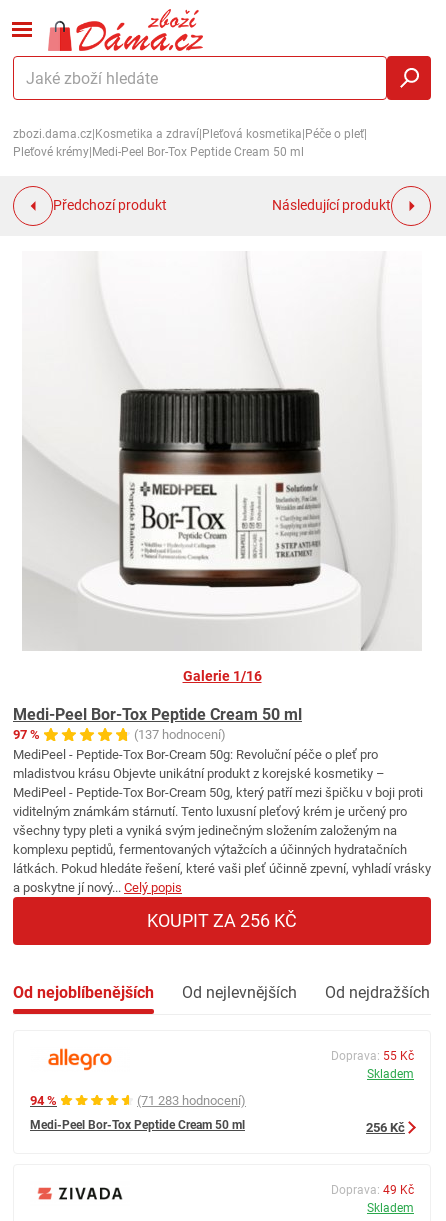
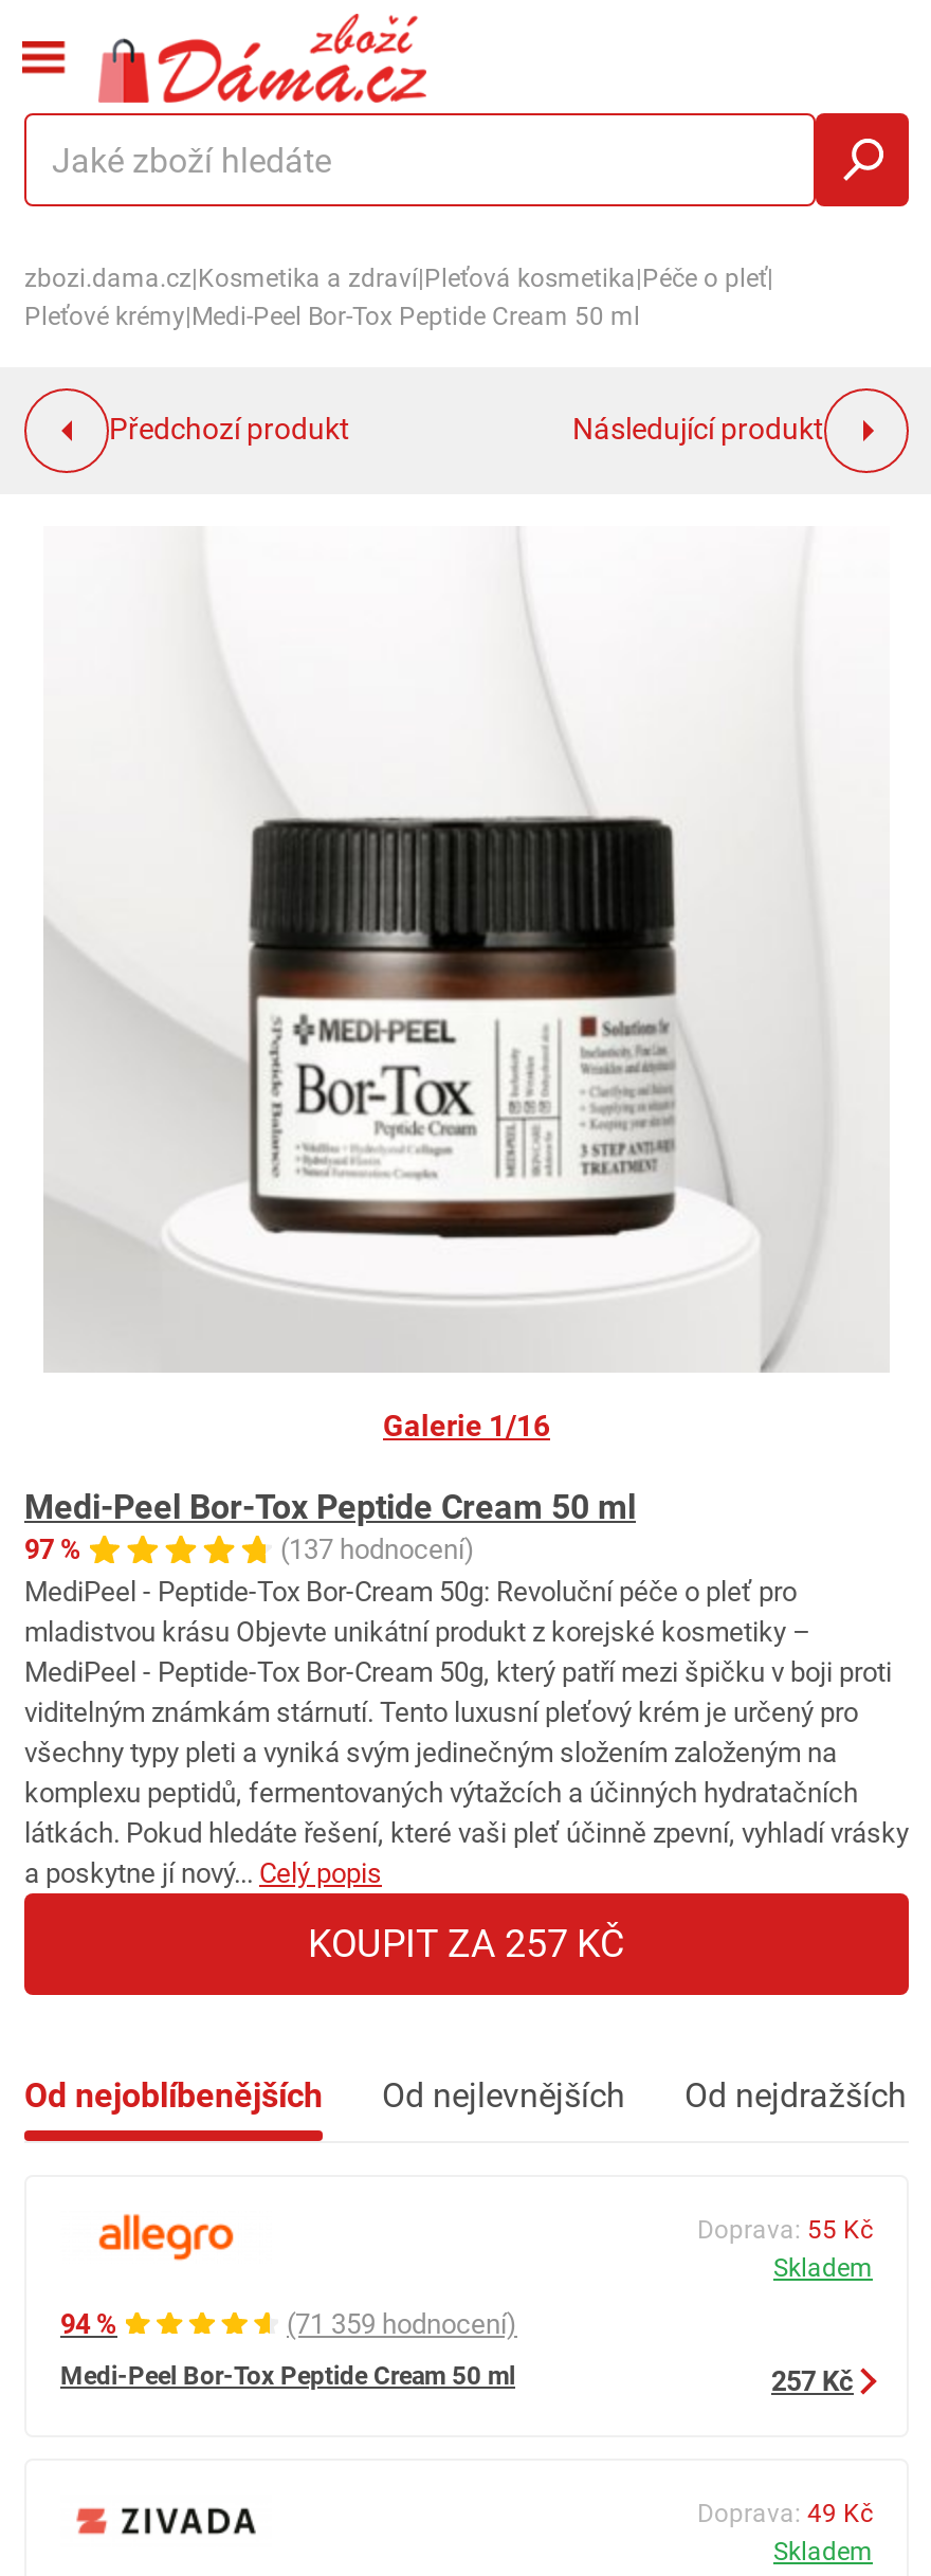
- KOUPIT ZA 256 KČ
+ KOUPIT ZA 257 KČ

- (71 283 hodnocení)
+ (71 359 hodnocení)

- 256 Kč
+ 257 Kč
